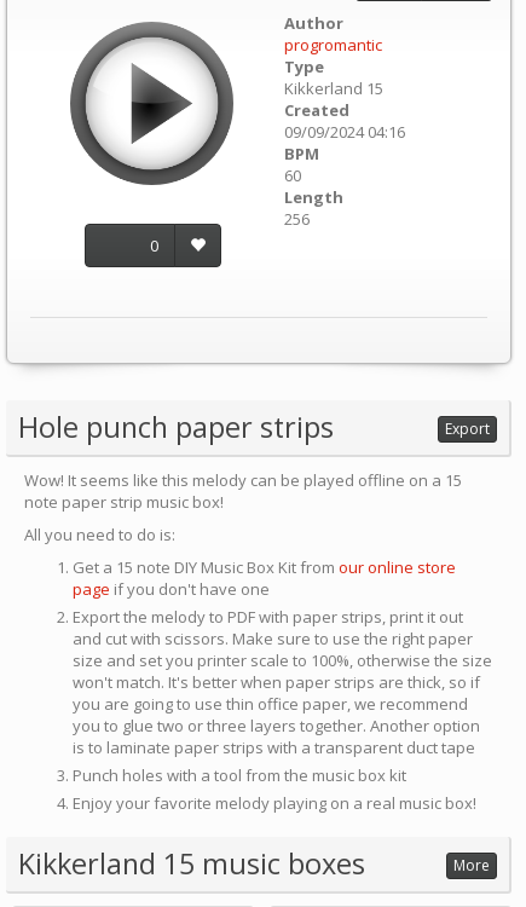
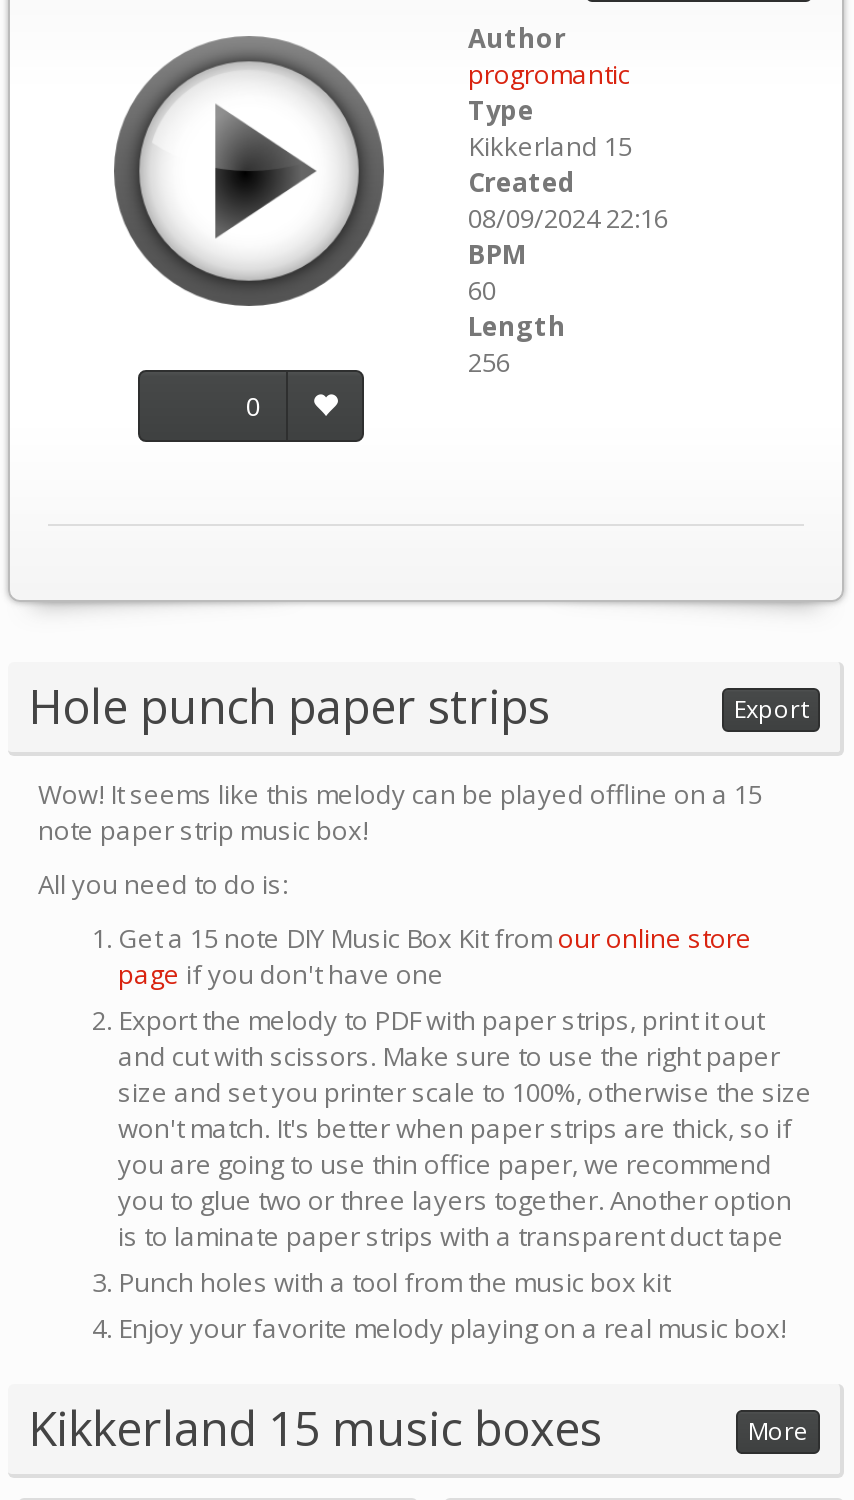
- 09/09/2024 04:16
+ 08/09/2024 22:16
